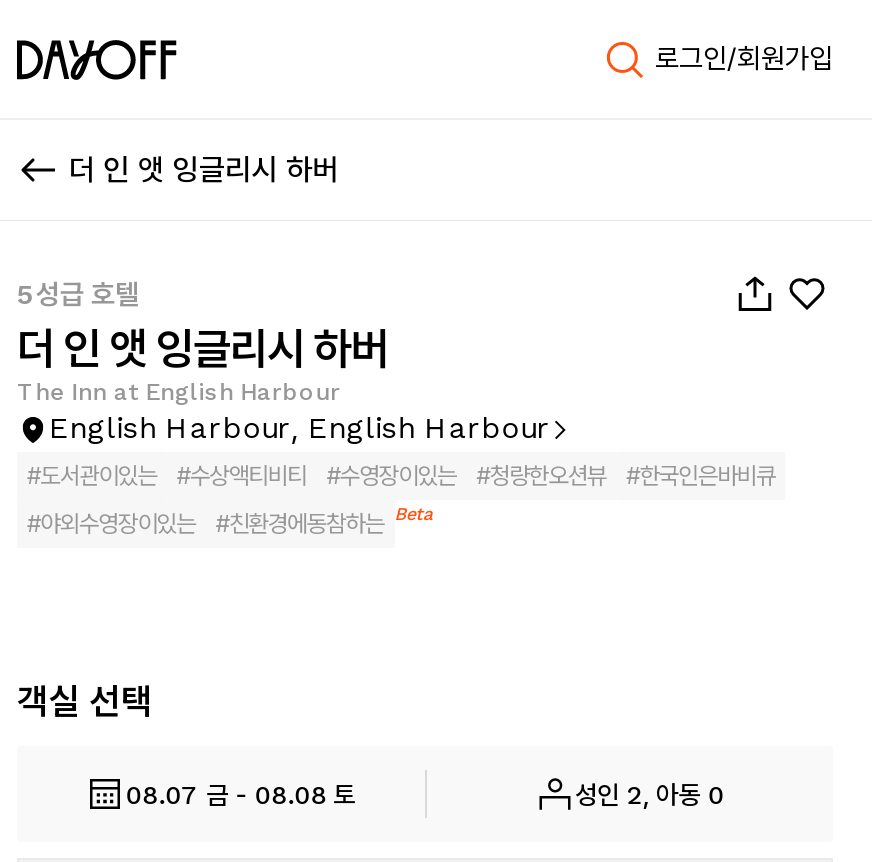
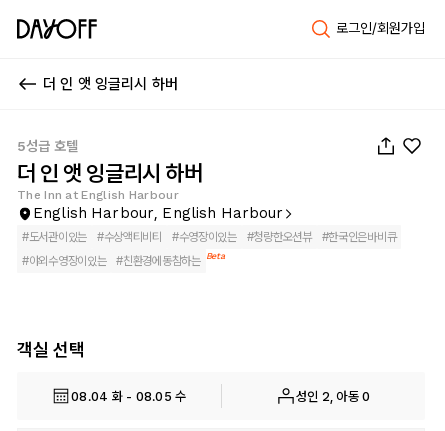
- 08.07 금 - 08.08 토
+ 08.04 화 - 08.05 수
